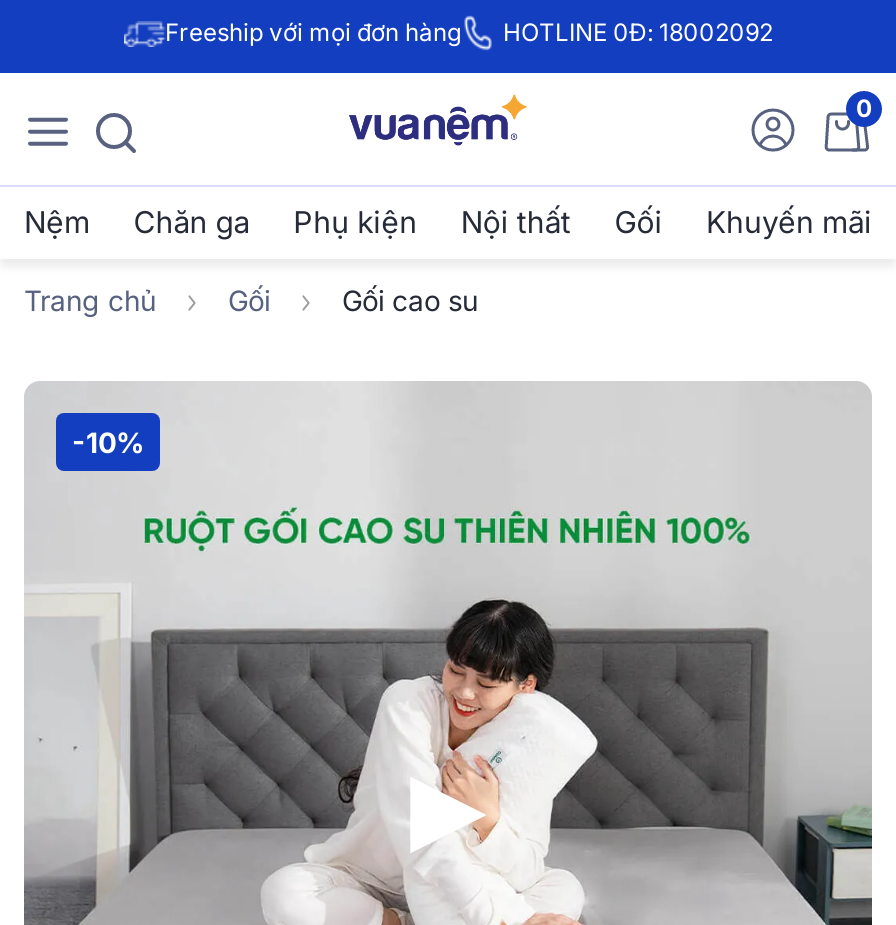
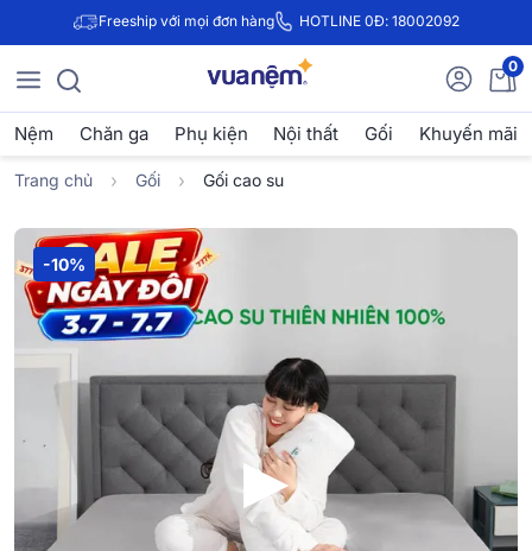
- [image]
+ [image]
